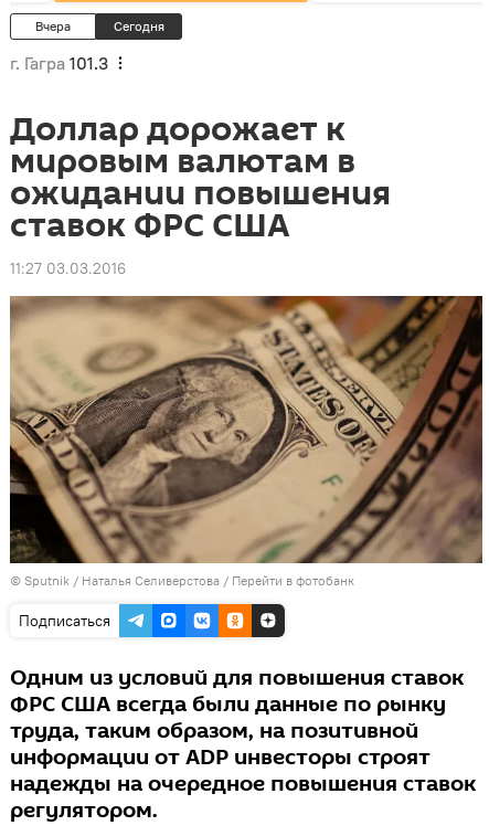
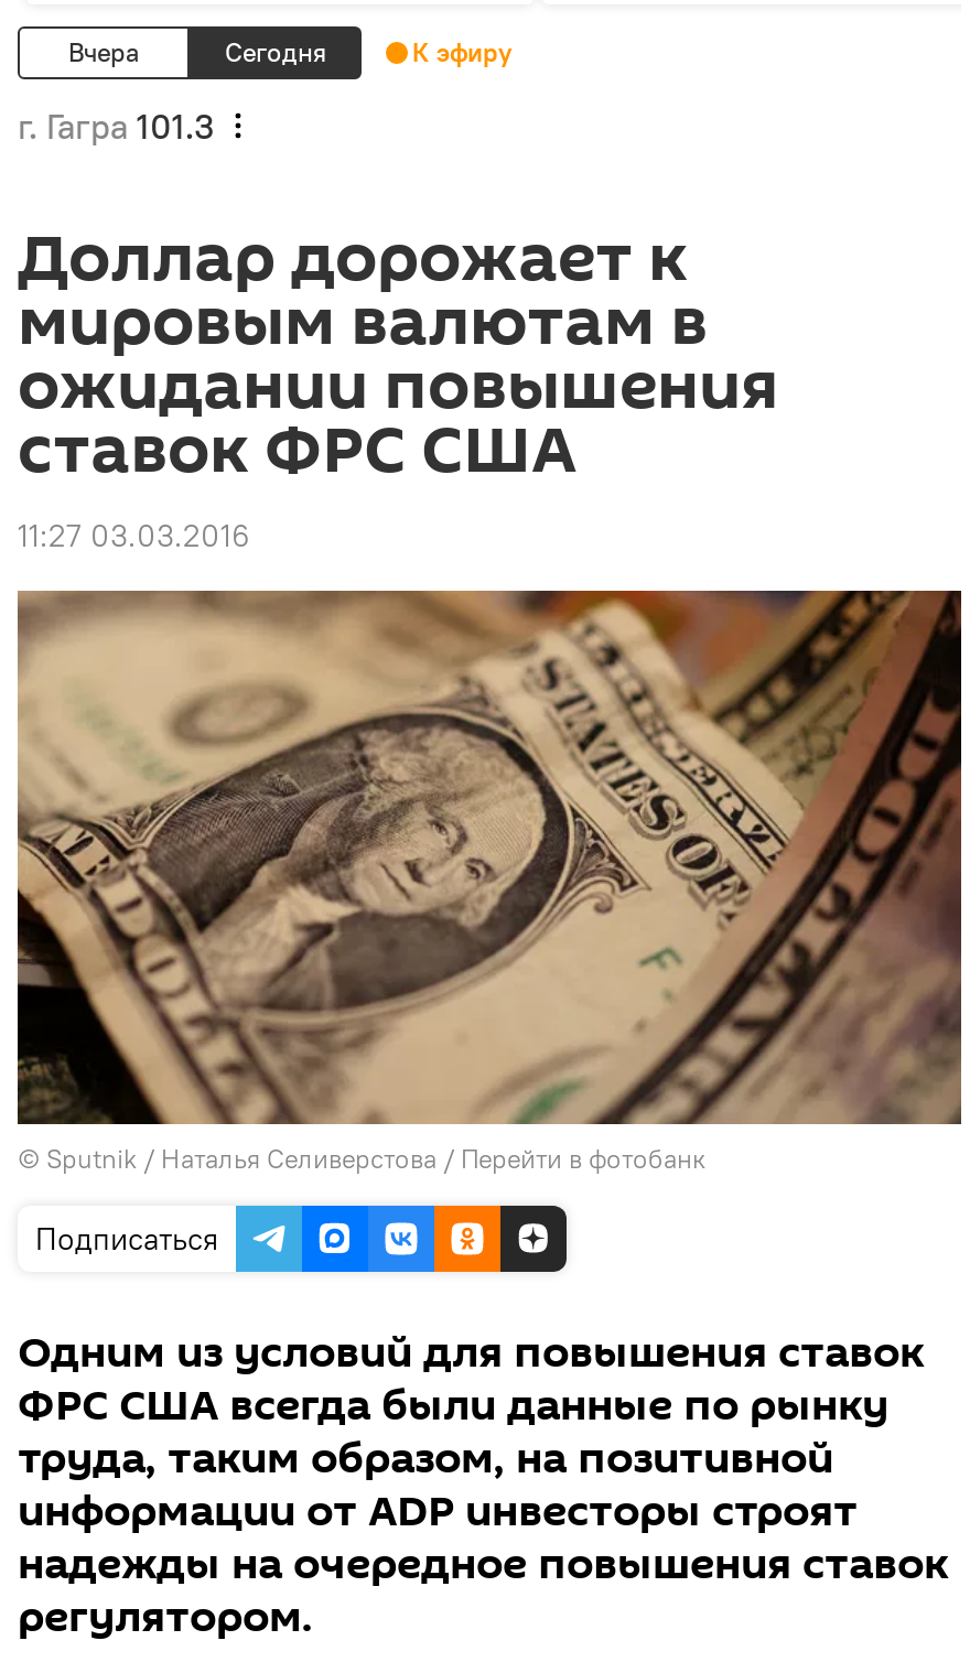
+ К эфиру
